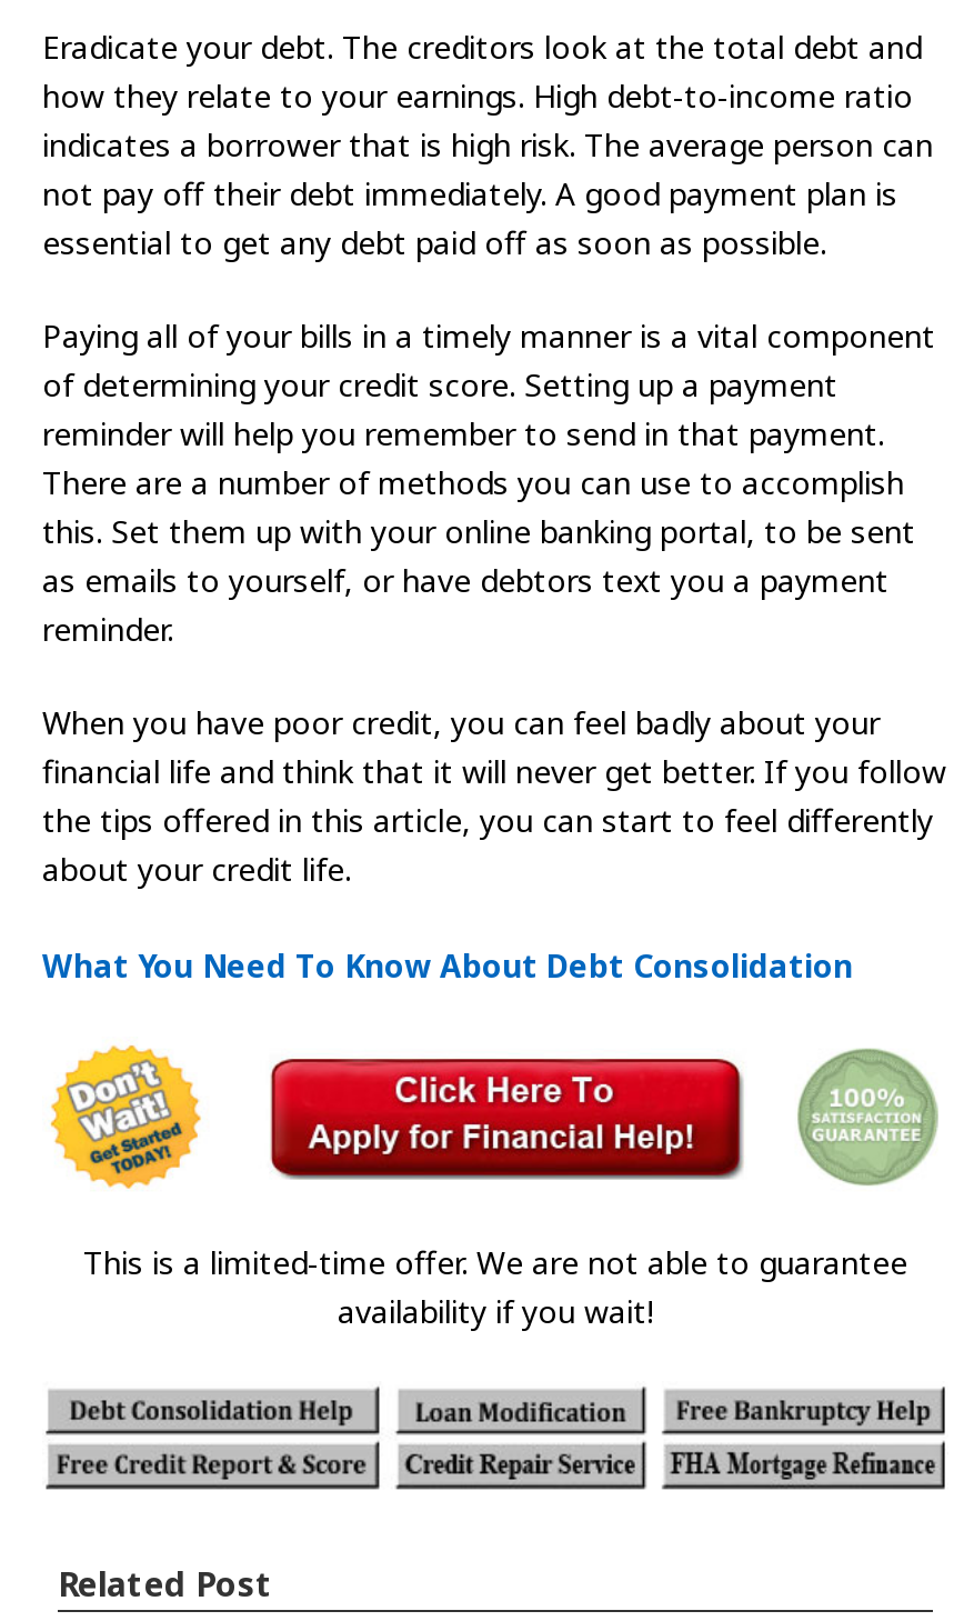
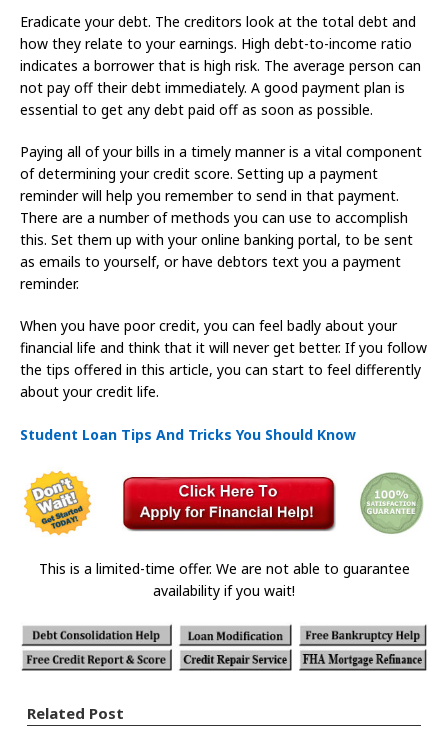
- What You Need To Know About Debt Consolidation
+ Student Loan Tips And Tricks You Should Know
